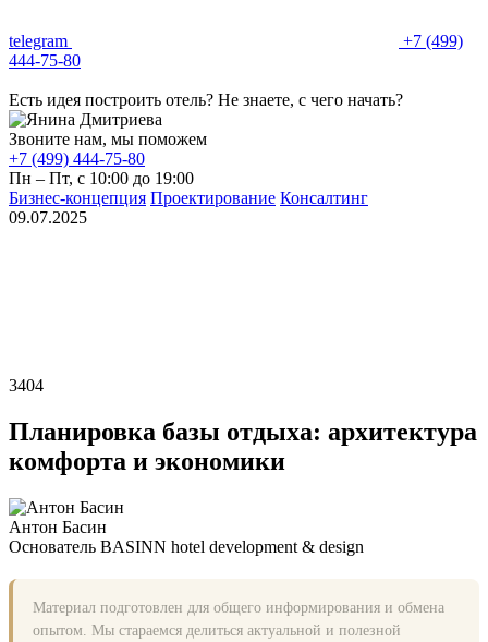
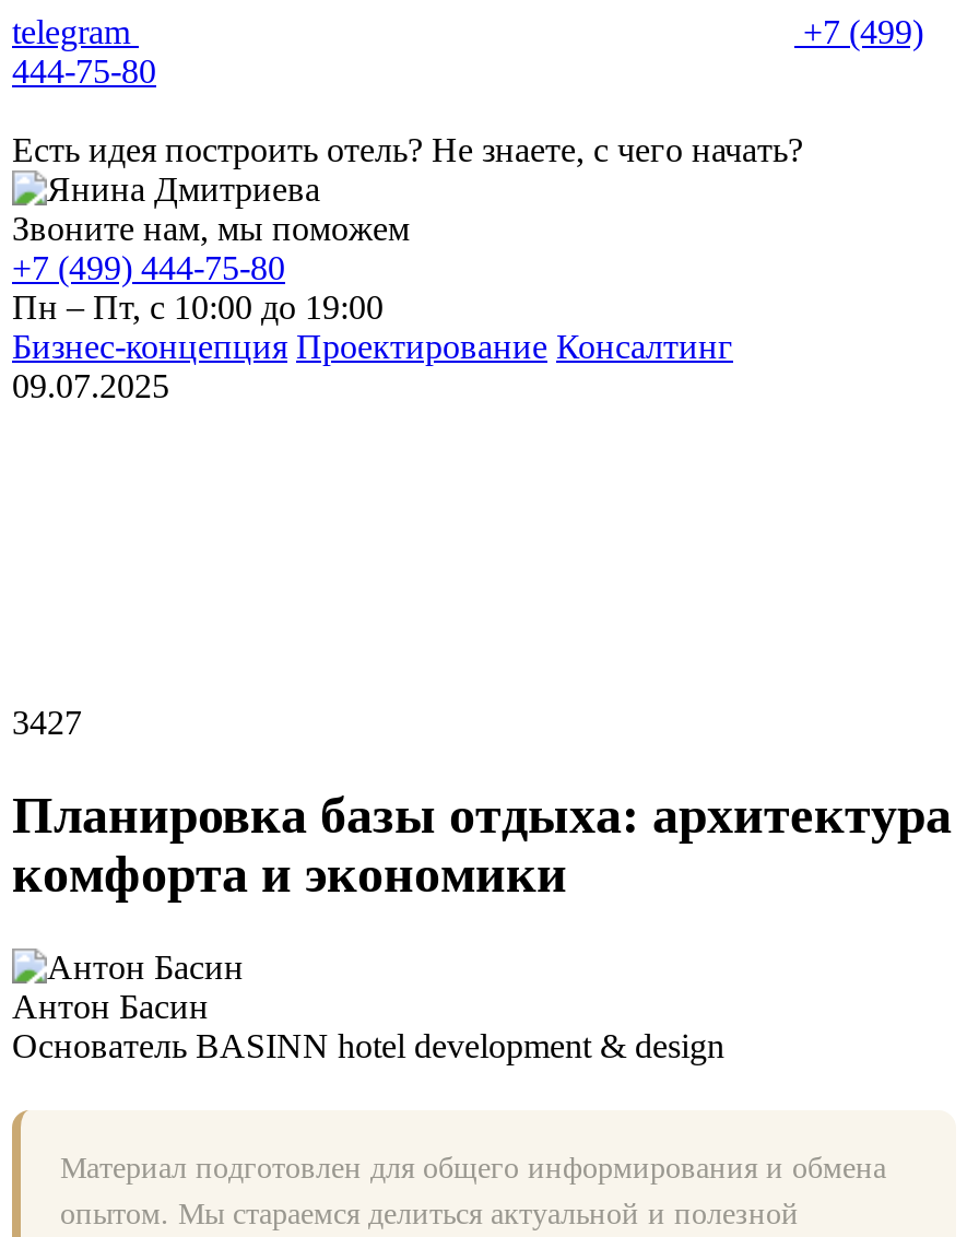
- 3404
+ 3427
